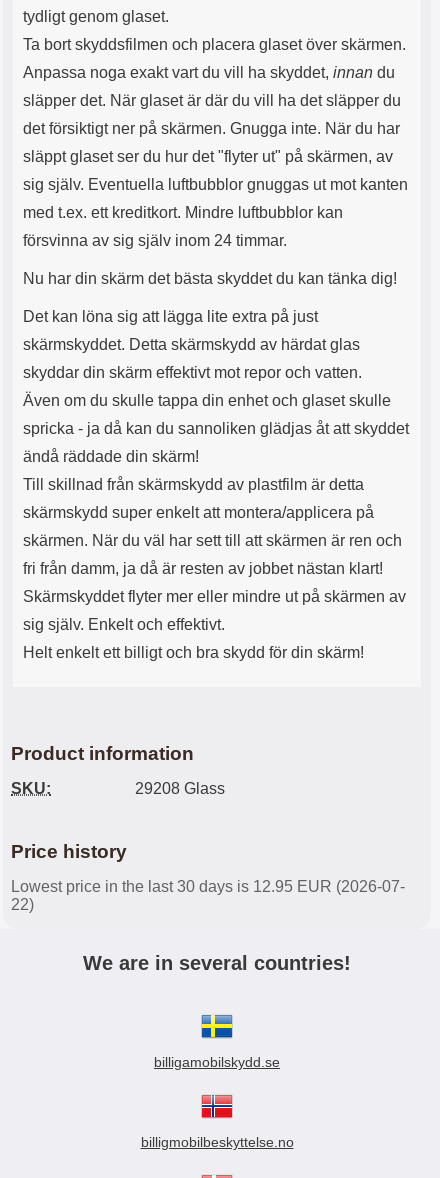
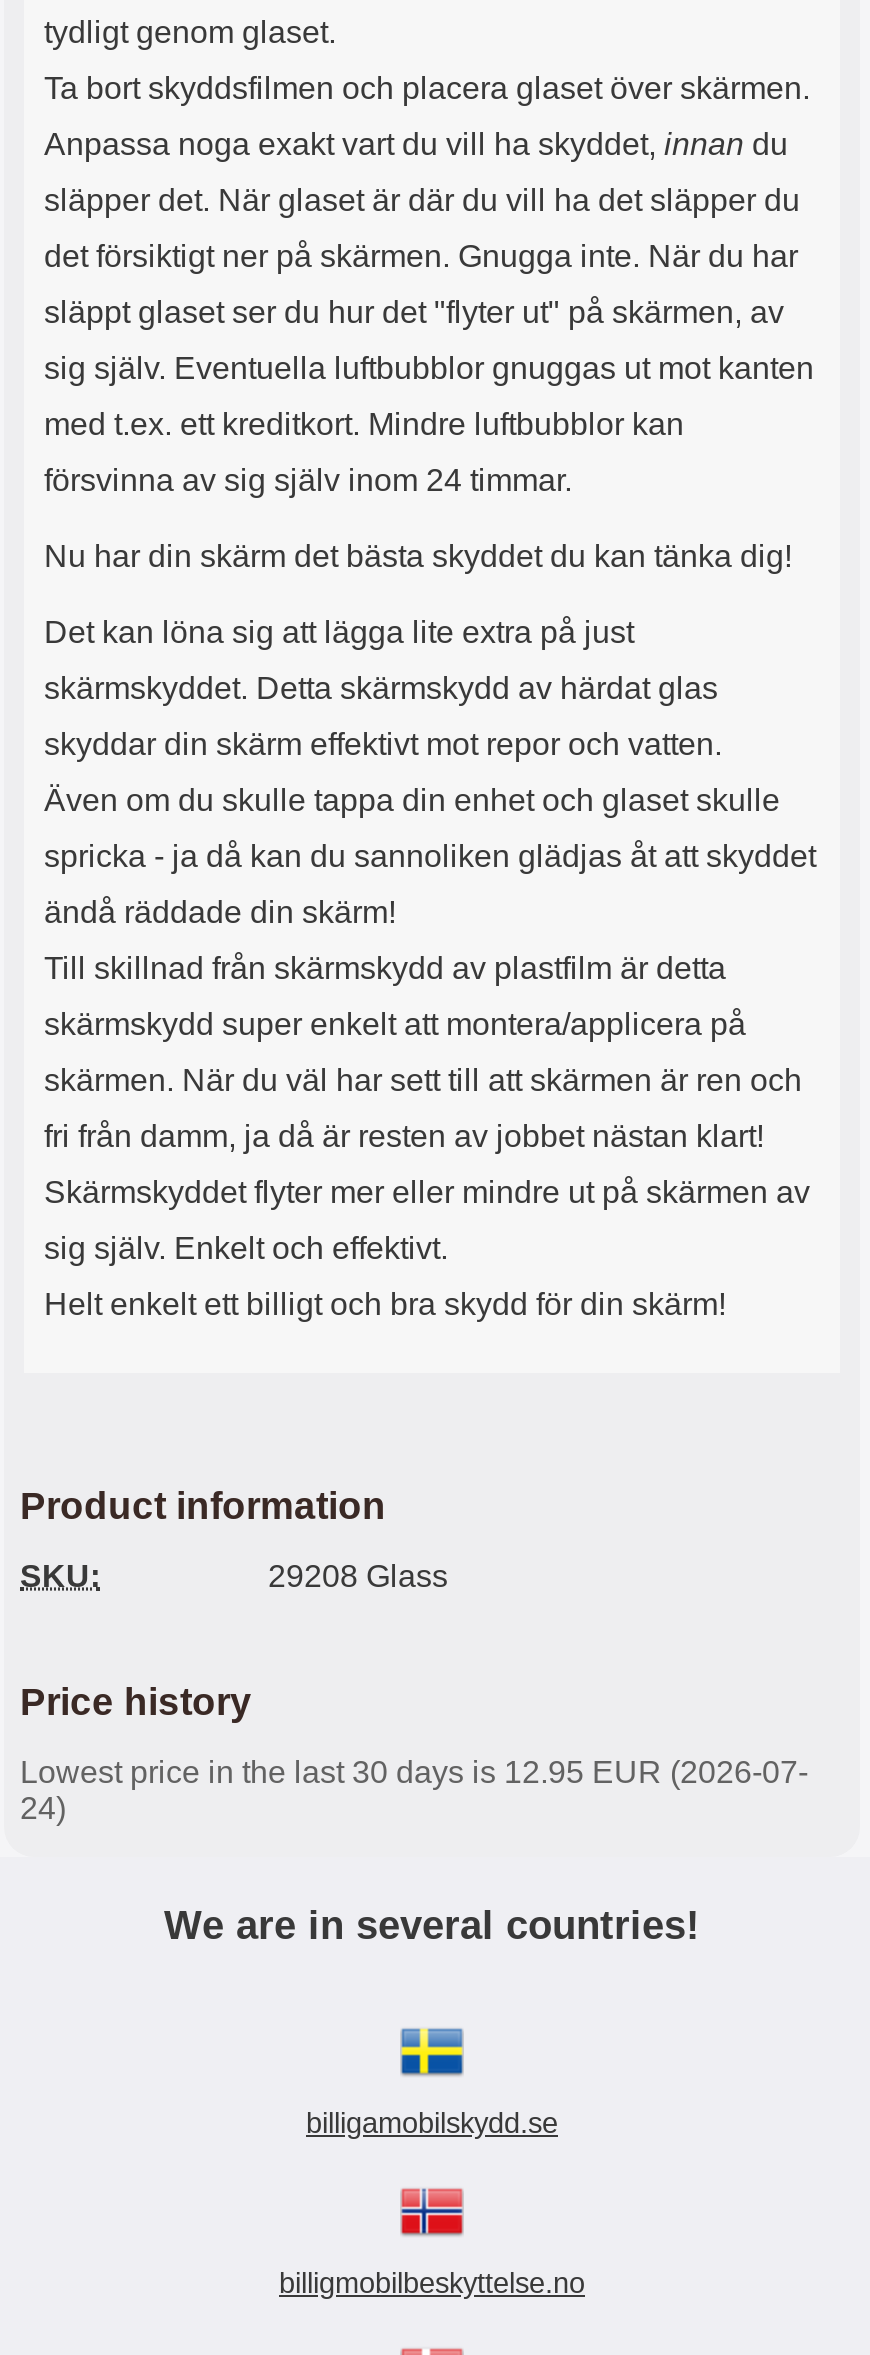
- 22)
+ 24)
